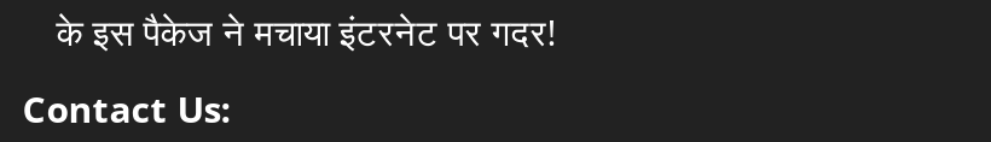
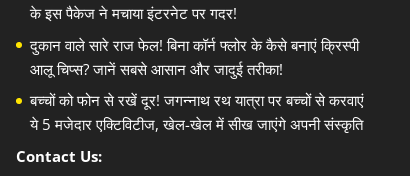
+ दुकान वाले सारे राज फेल! बिना कॉर्न फ्लोर के कैसे बनाएं क्रिस्पी
+ आलू चिप्स? जानें सबसे आसान और जादुई तरीका!
+ बच्चों को फोन से रखें दूर! जगन्नाथ रथ यात्रा पर बच्चों से करवाएं
+ ये 5 मजेदार एक्टिविटीज, खेल-खेल में सीख जाएंगे अपनी संस्कृति
